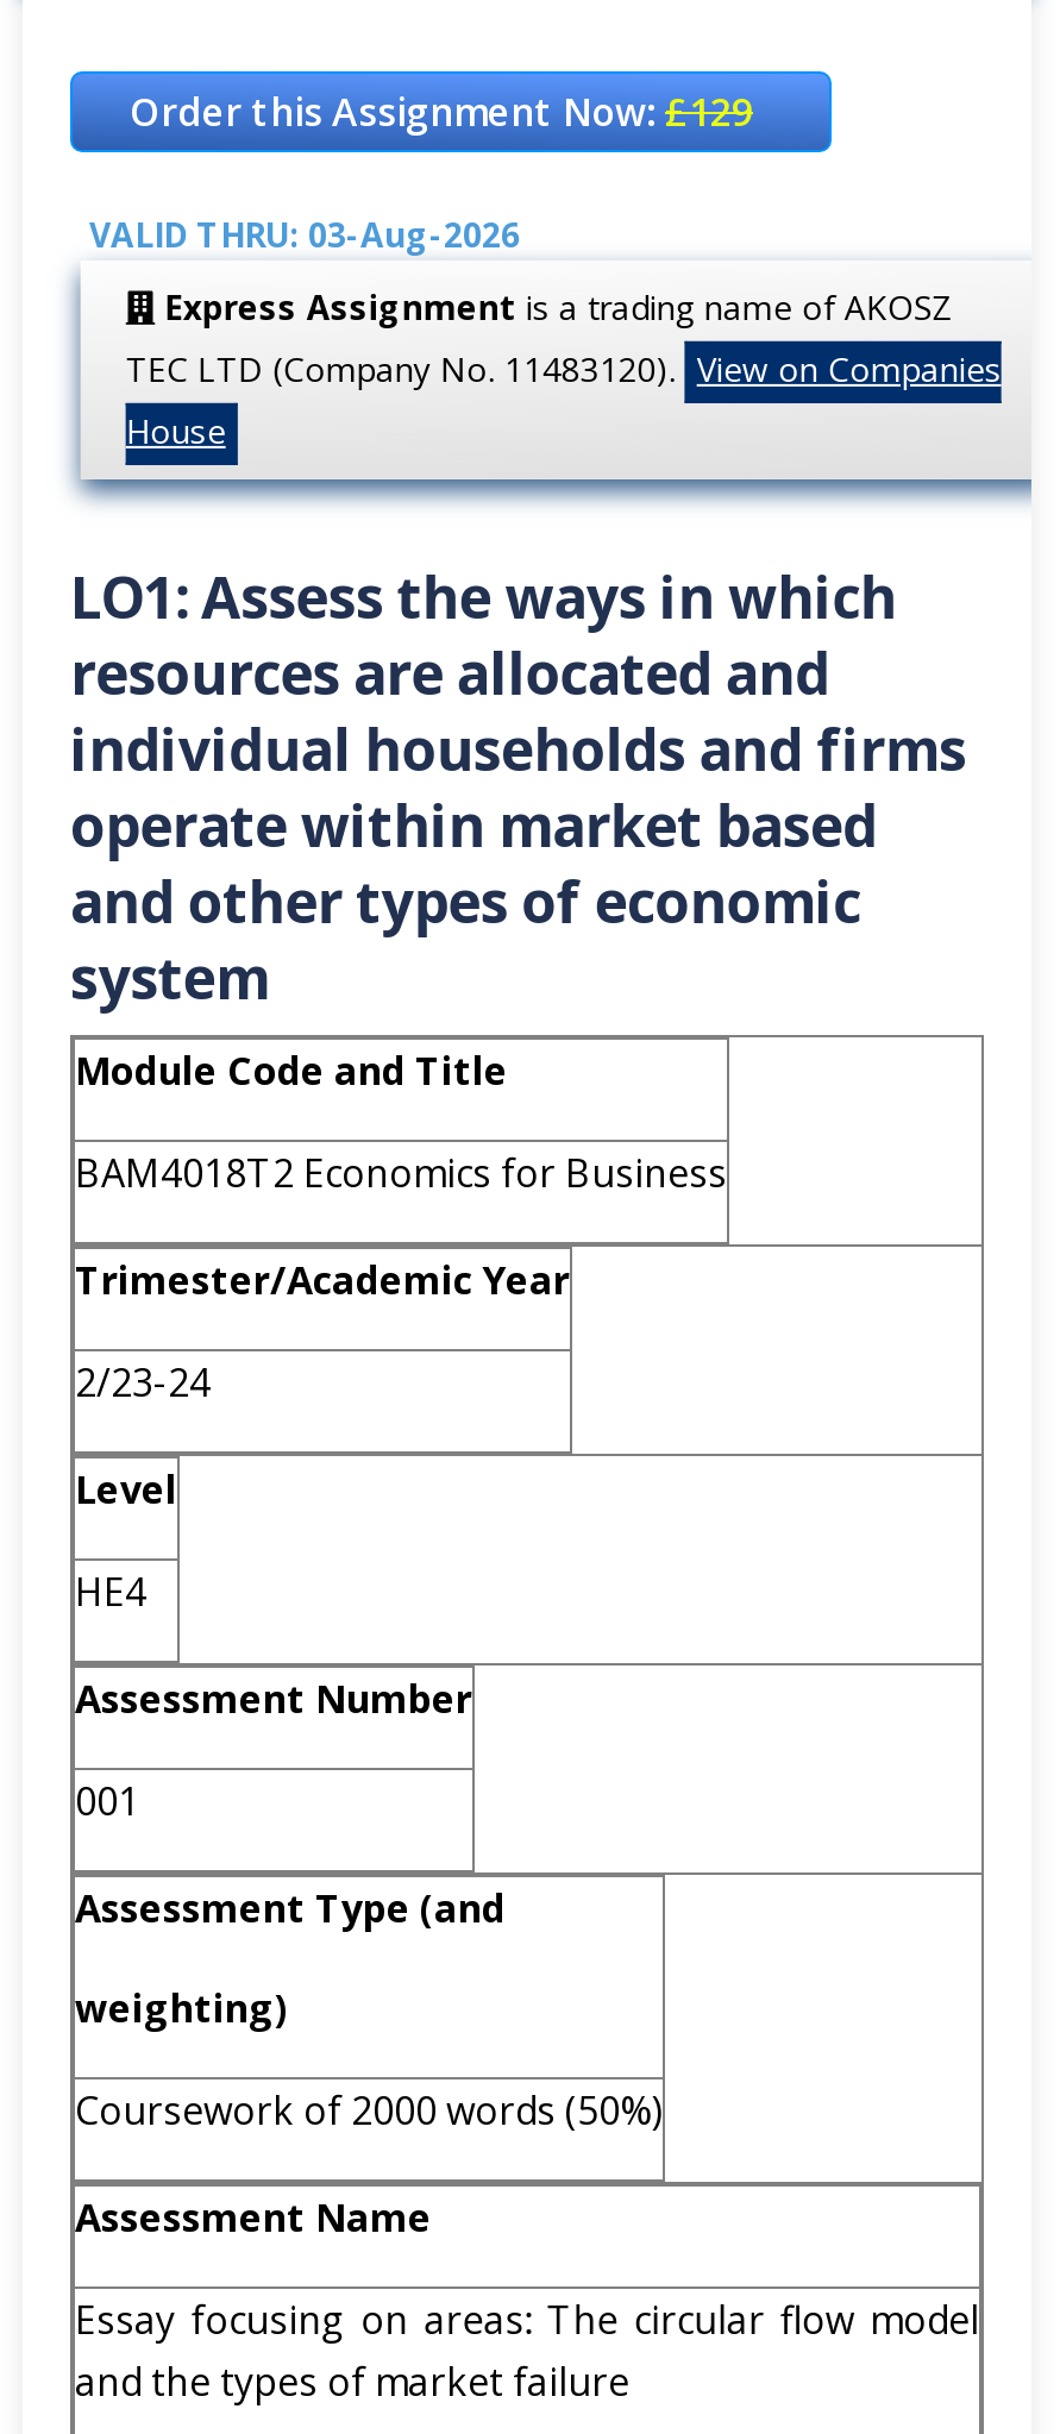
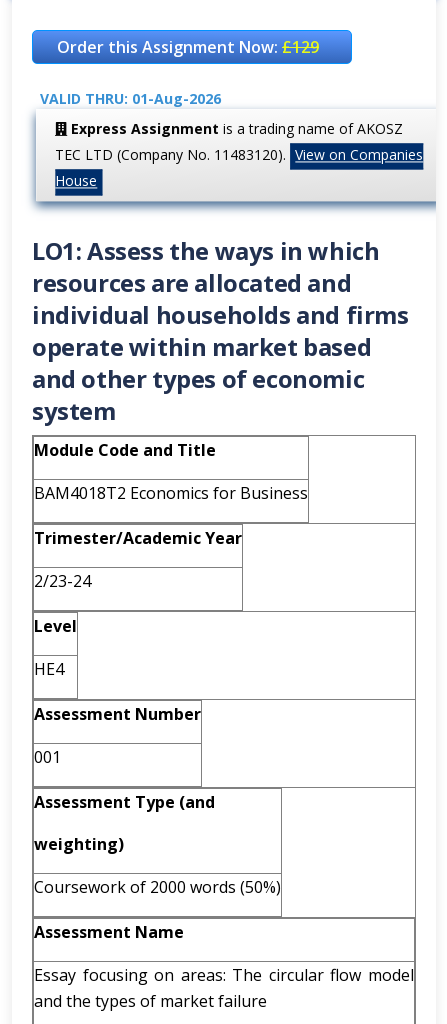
- VALID THRU: 03-Aug-2026
+ VALID THRU: 01-Aug-2026
